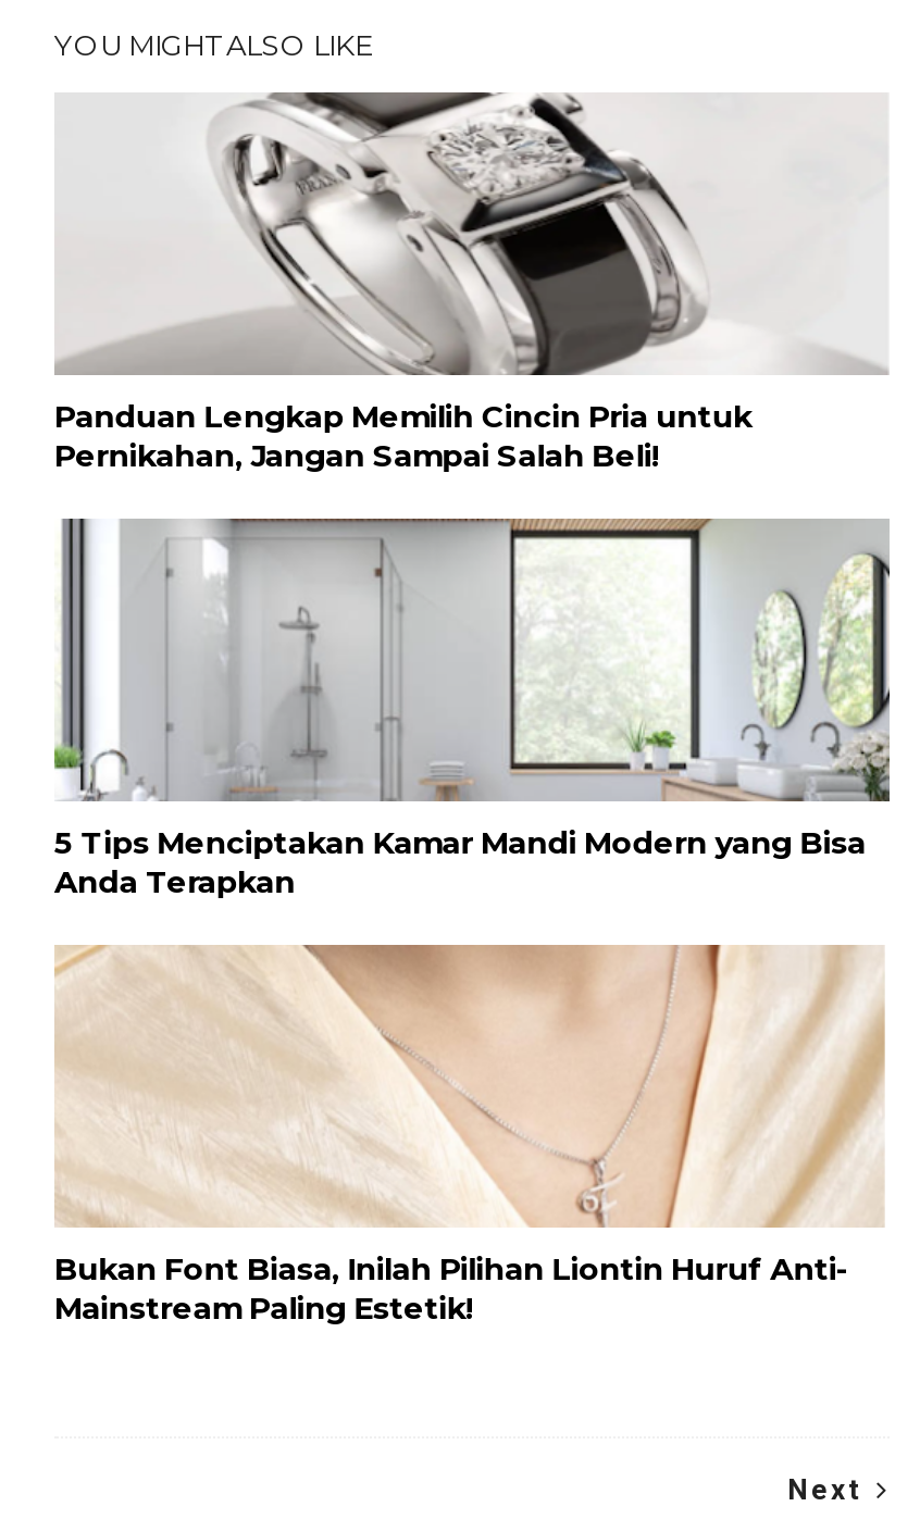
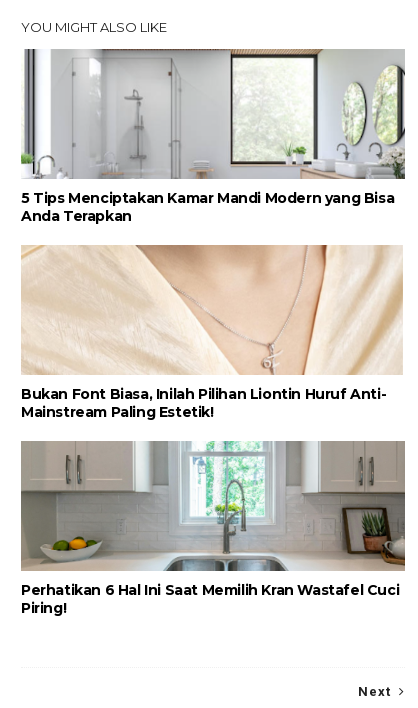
- [image]
- Panduan Lengkap Memilih Cincin Pria untuk
- Pernikahan, Jangan Sampai Salah Beli!

moved up: [image] | 5 Tips Menciptakan Kamar Mandi Modern yang Bisa | Anda Terapkan | Bukan Font Biasa, Inilah Pilihan Liontin Huruf Anti- | Mainstream Paling Estetik!

moved up: [image]

+ [image]
+ Perhatikan 6 Hal Ini Saat Memilih Kran Wastafel Cuci
+ Piring!
